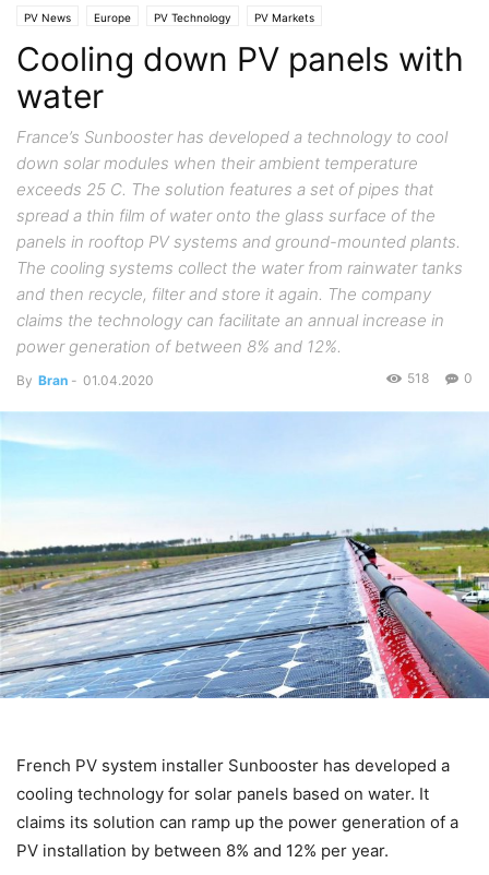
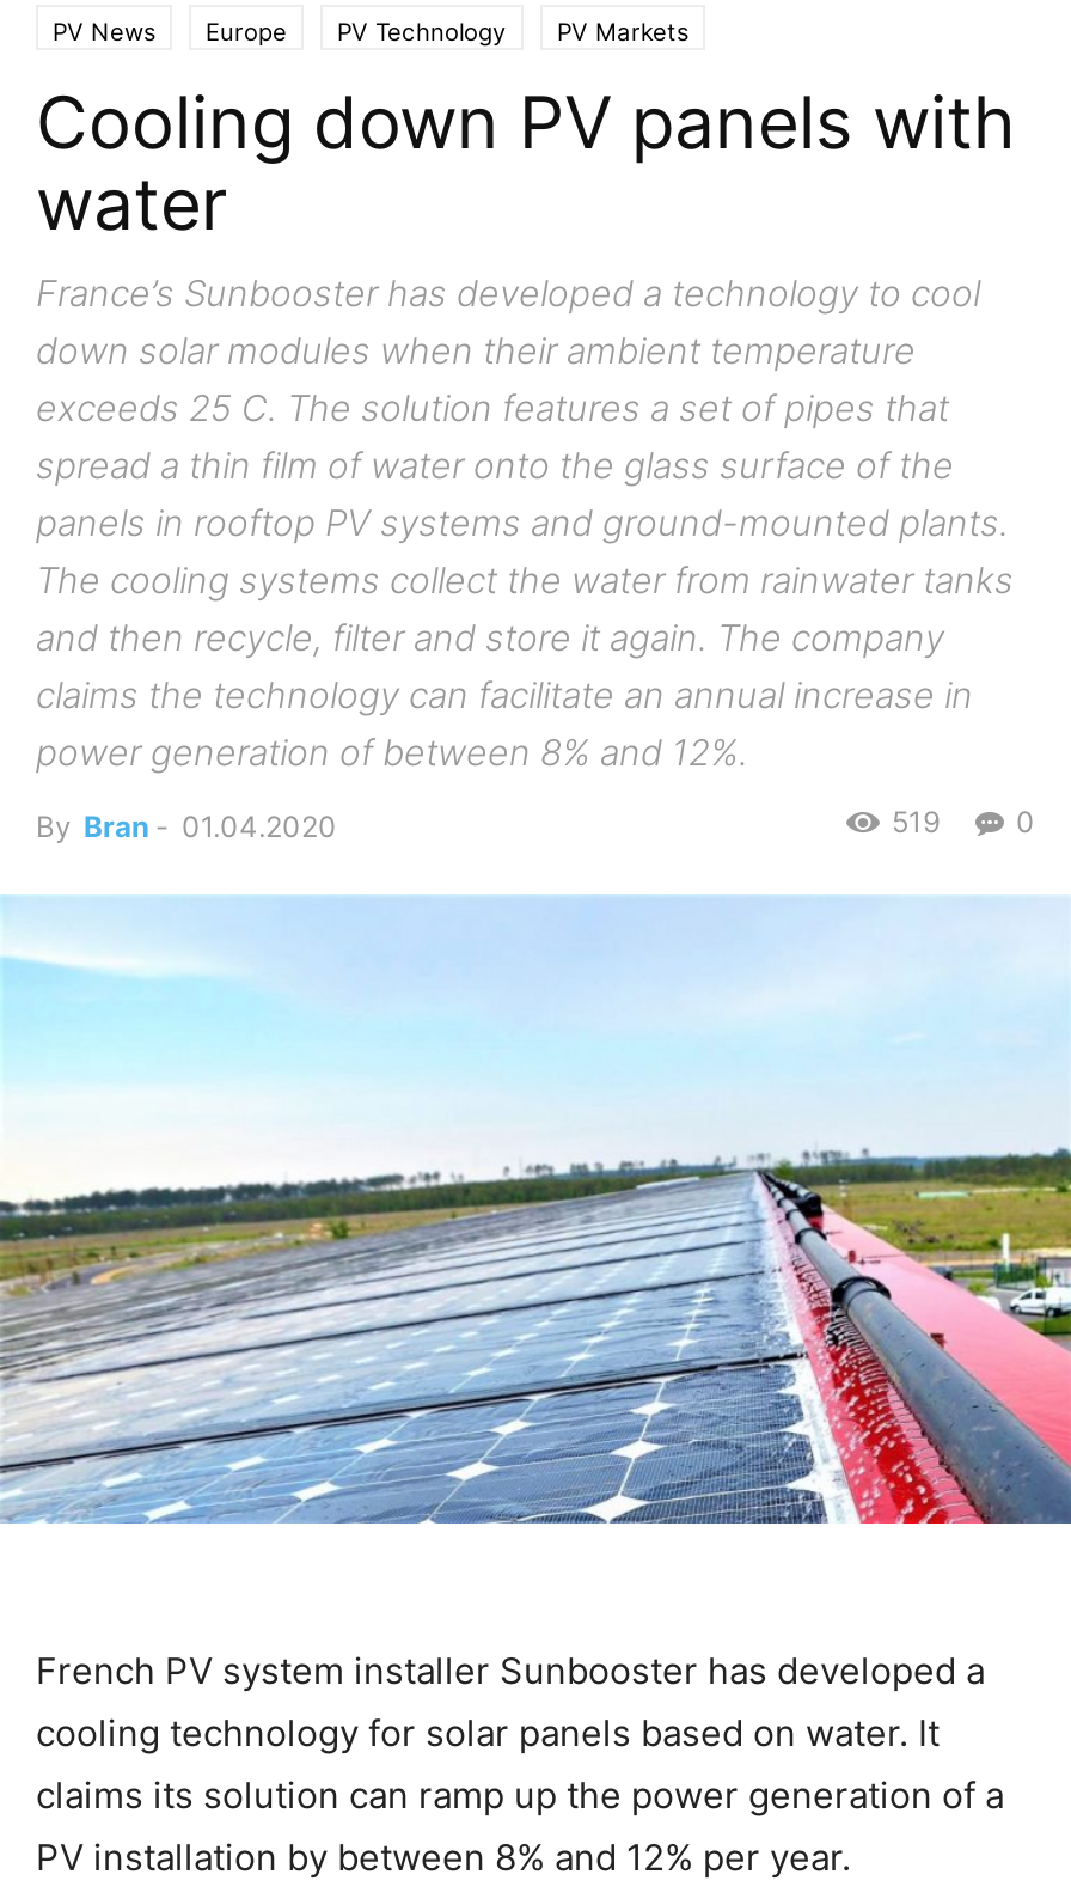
- 518
+ 519
